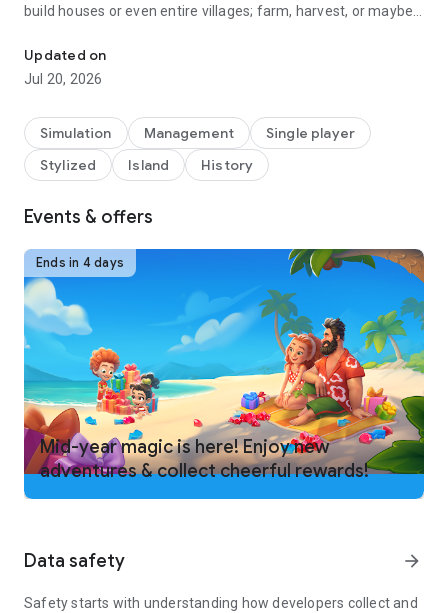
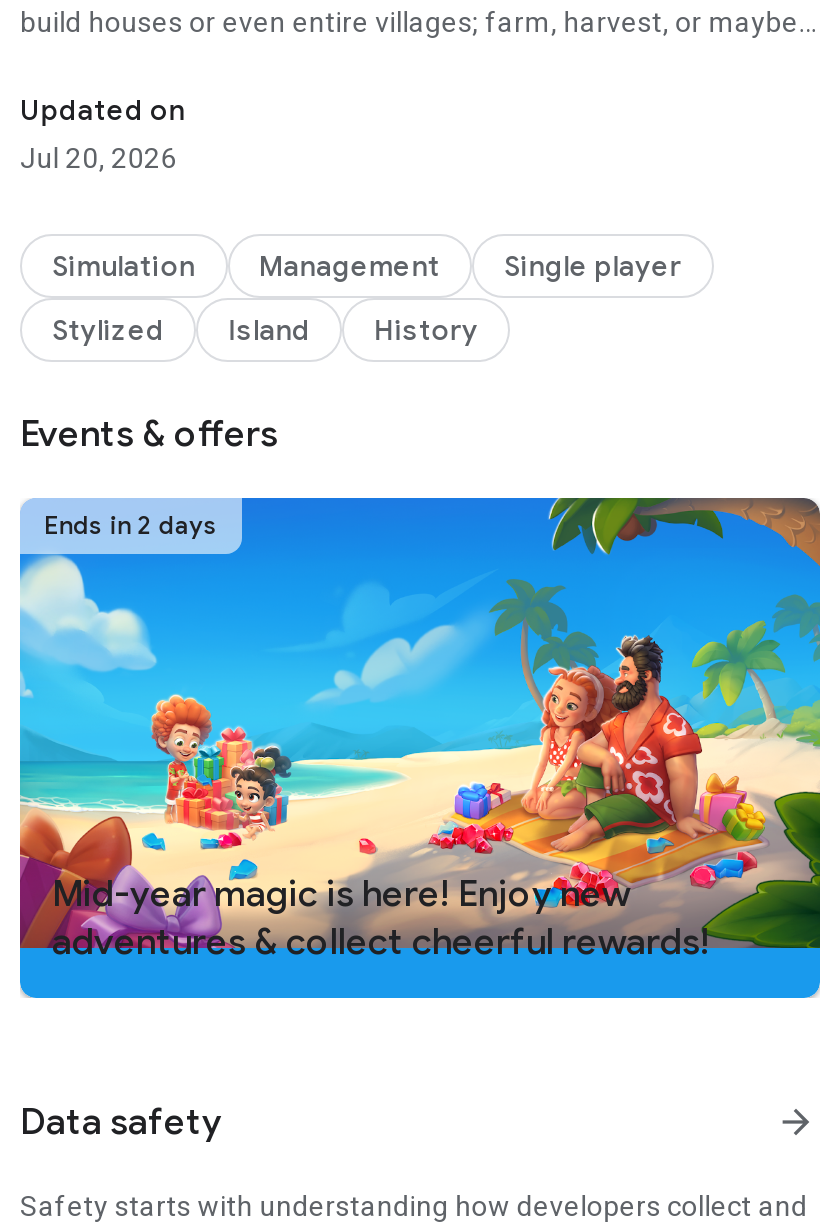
- Ends in 4 days
+ Ends in 2 days
